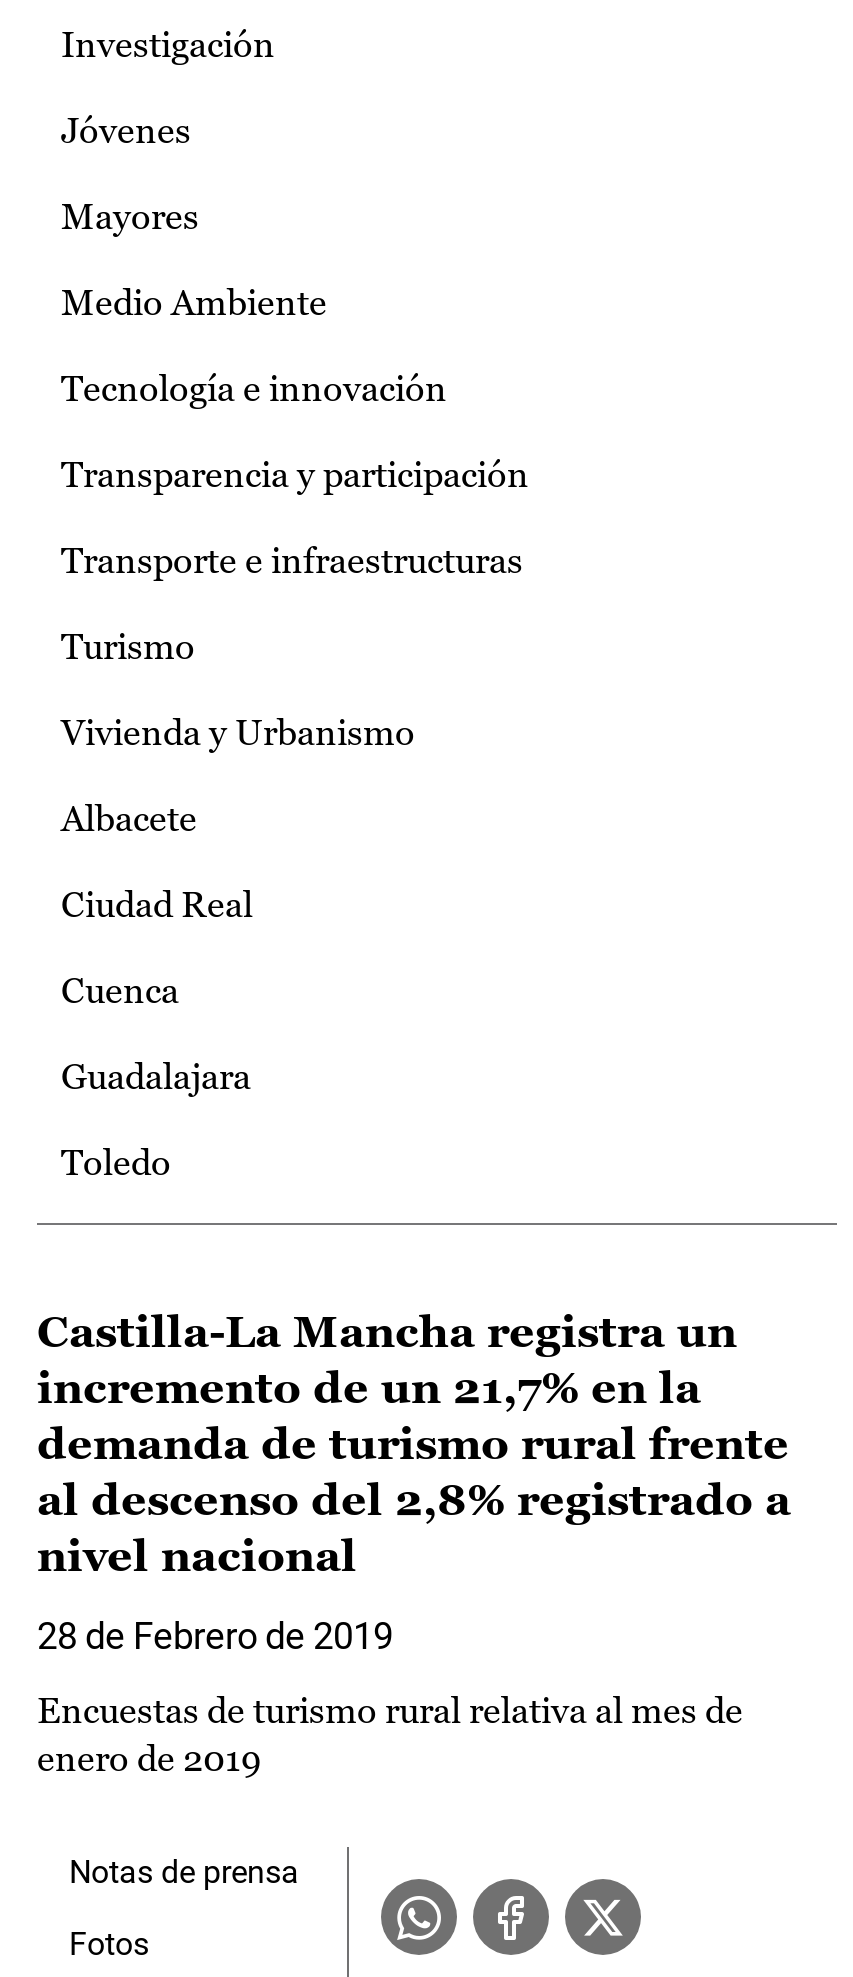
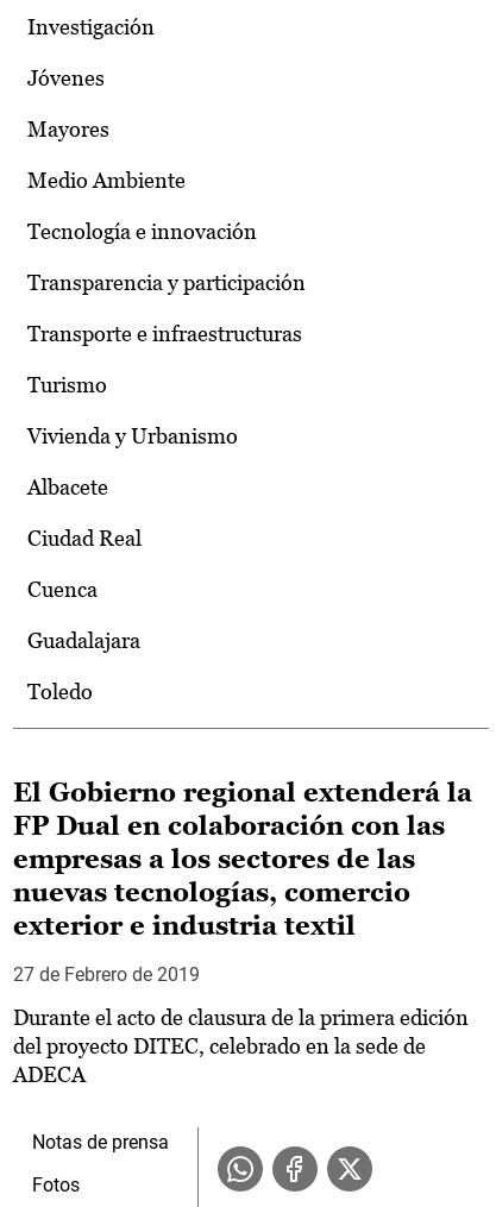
- Castilla-La Mancha registra un
- incremento de un 21,7% en la
- demanda de turismo rural frente
- al descenso del 2,8% registrado a
- nivel nacional
+ El Gobierno regional extenderá la
+ FP Dual en colaboración con las
+ empresas a los sectores de las
+ nuevas tecnologías, comercio
+ exterior e industria textil

- 28 de Febrero de 2019
+ 27 de Febrero de 2019

- Encuestas de turismo rural relativa al mes de
- enero de 2019
+ Durante el acto de clausura de la primera edición
+ del proyecto DITEC, celebrado en la sede de
+ ADECA
